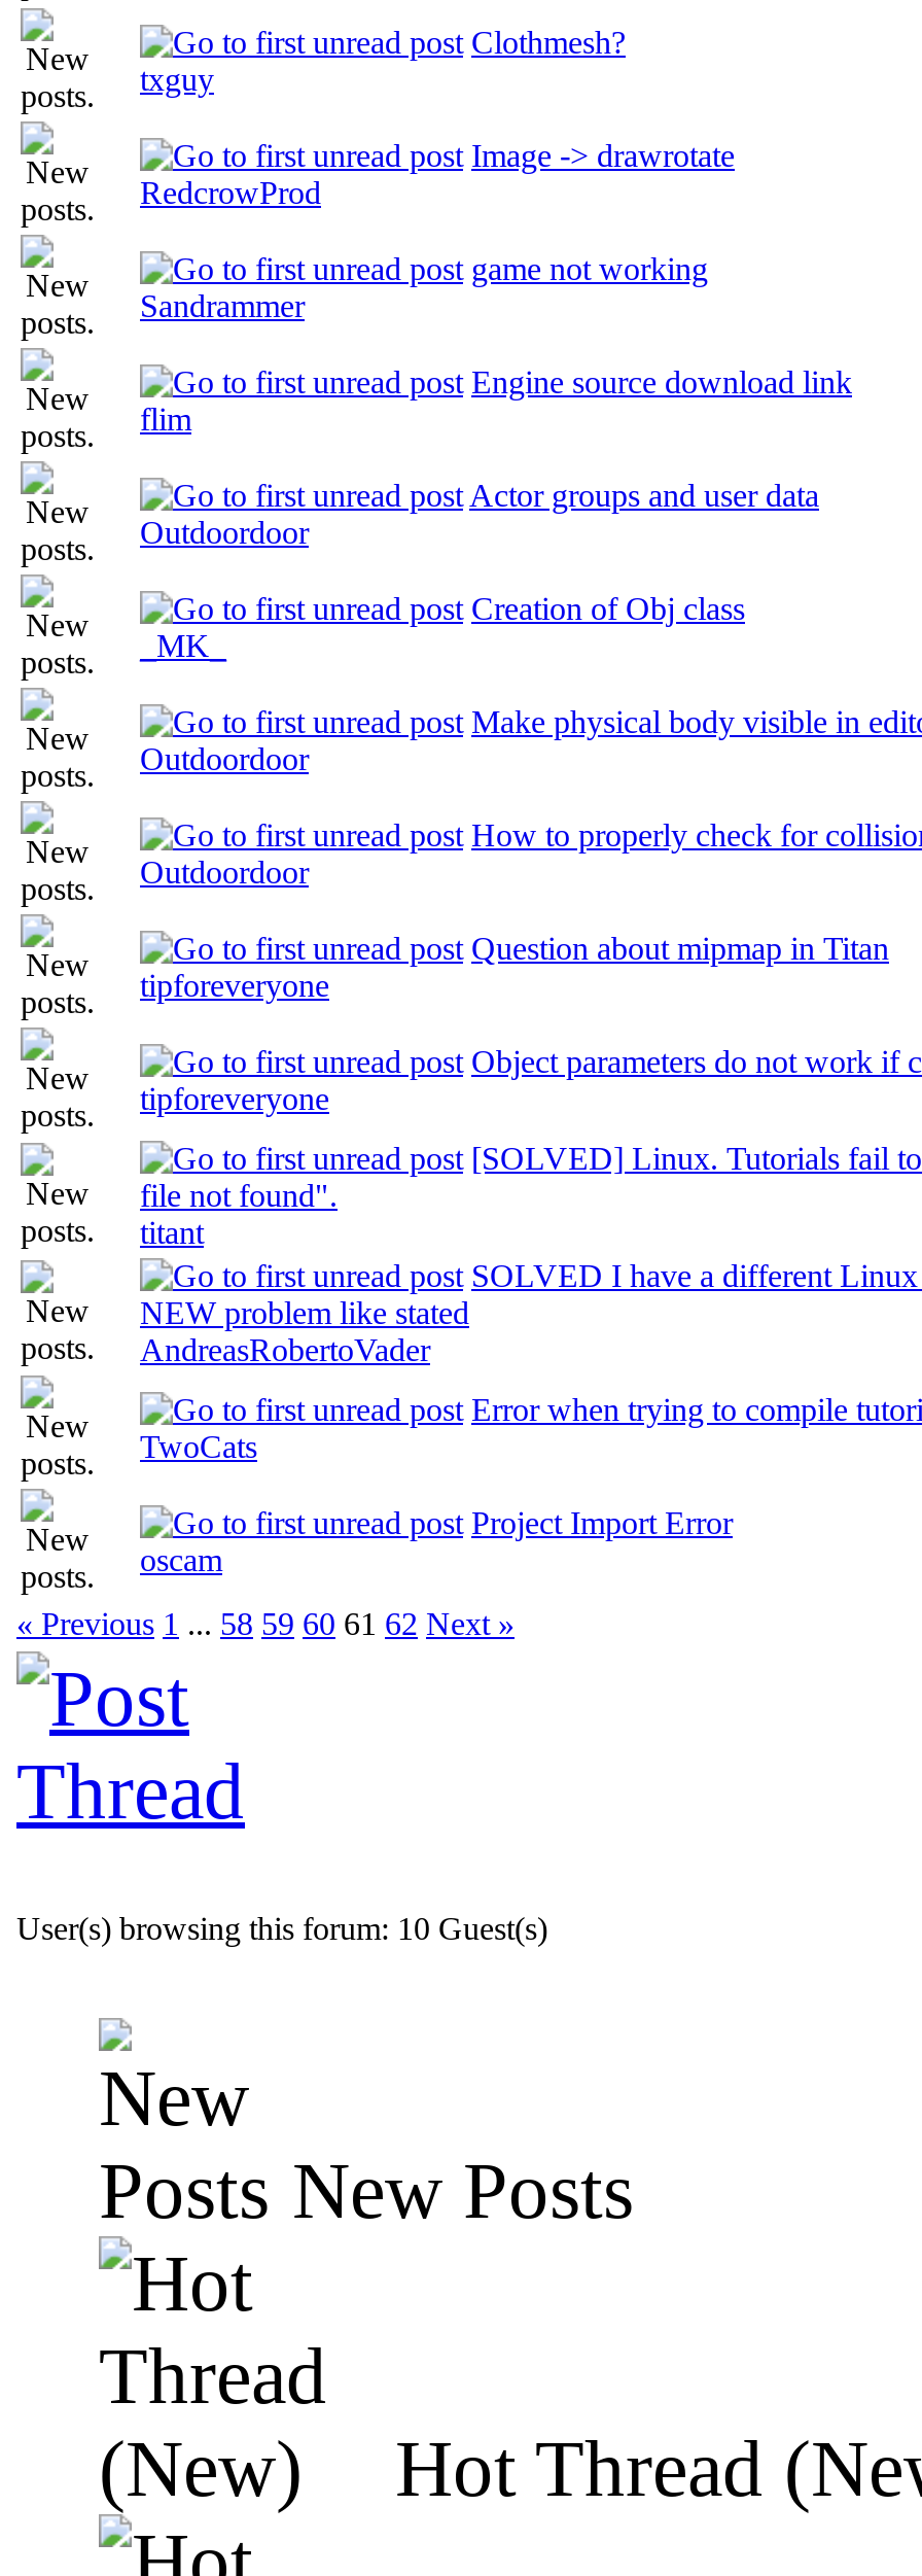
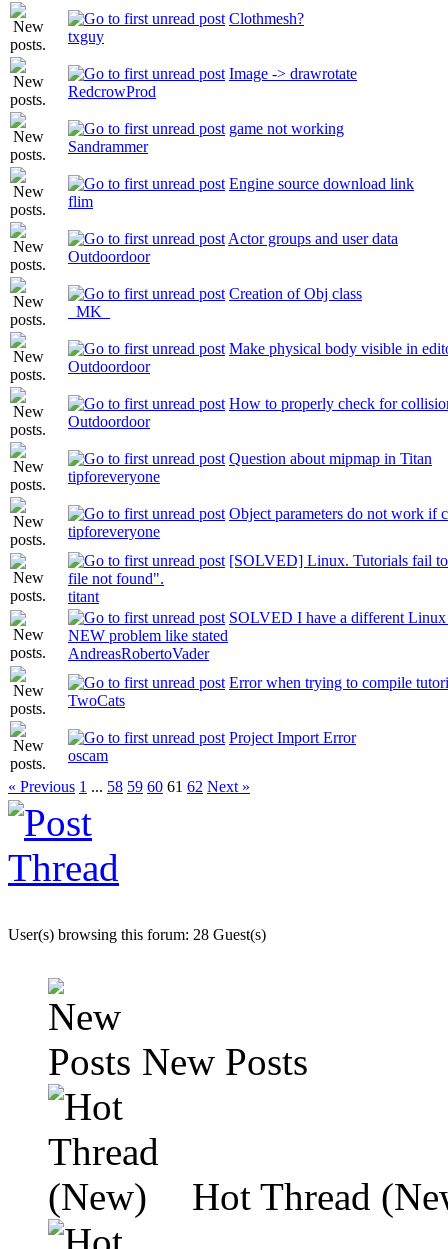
- User(s) browsing this forum: 10 Guest(s)
+ User(s) browsing this forum: 28 Guest(s)
